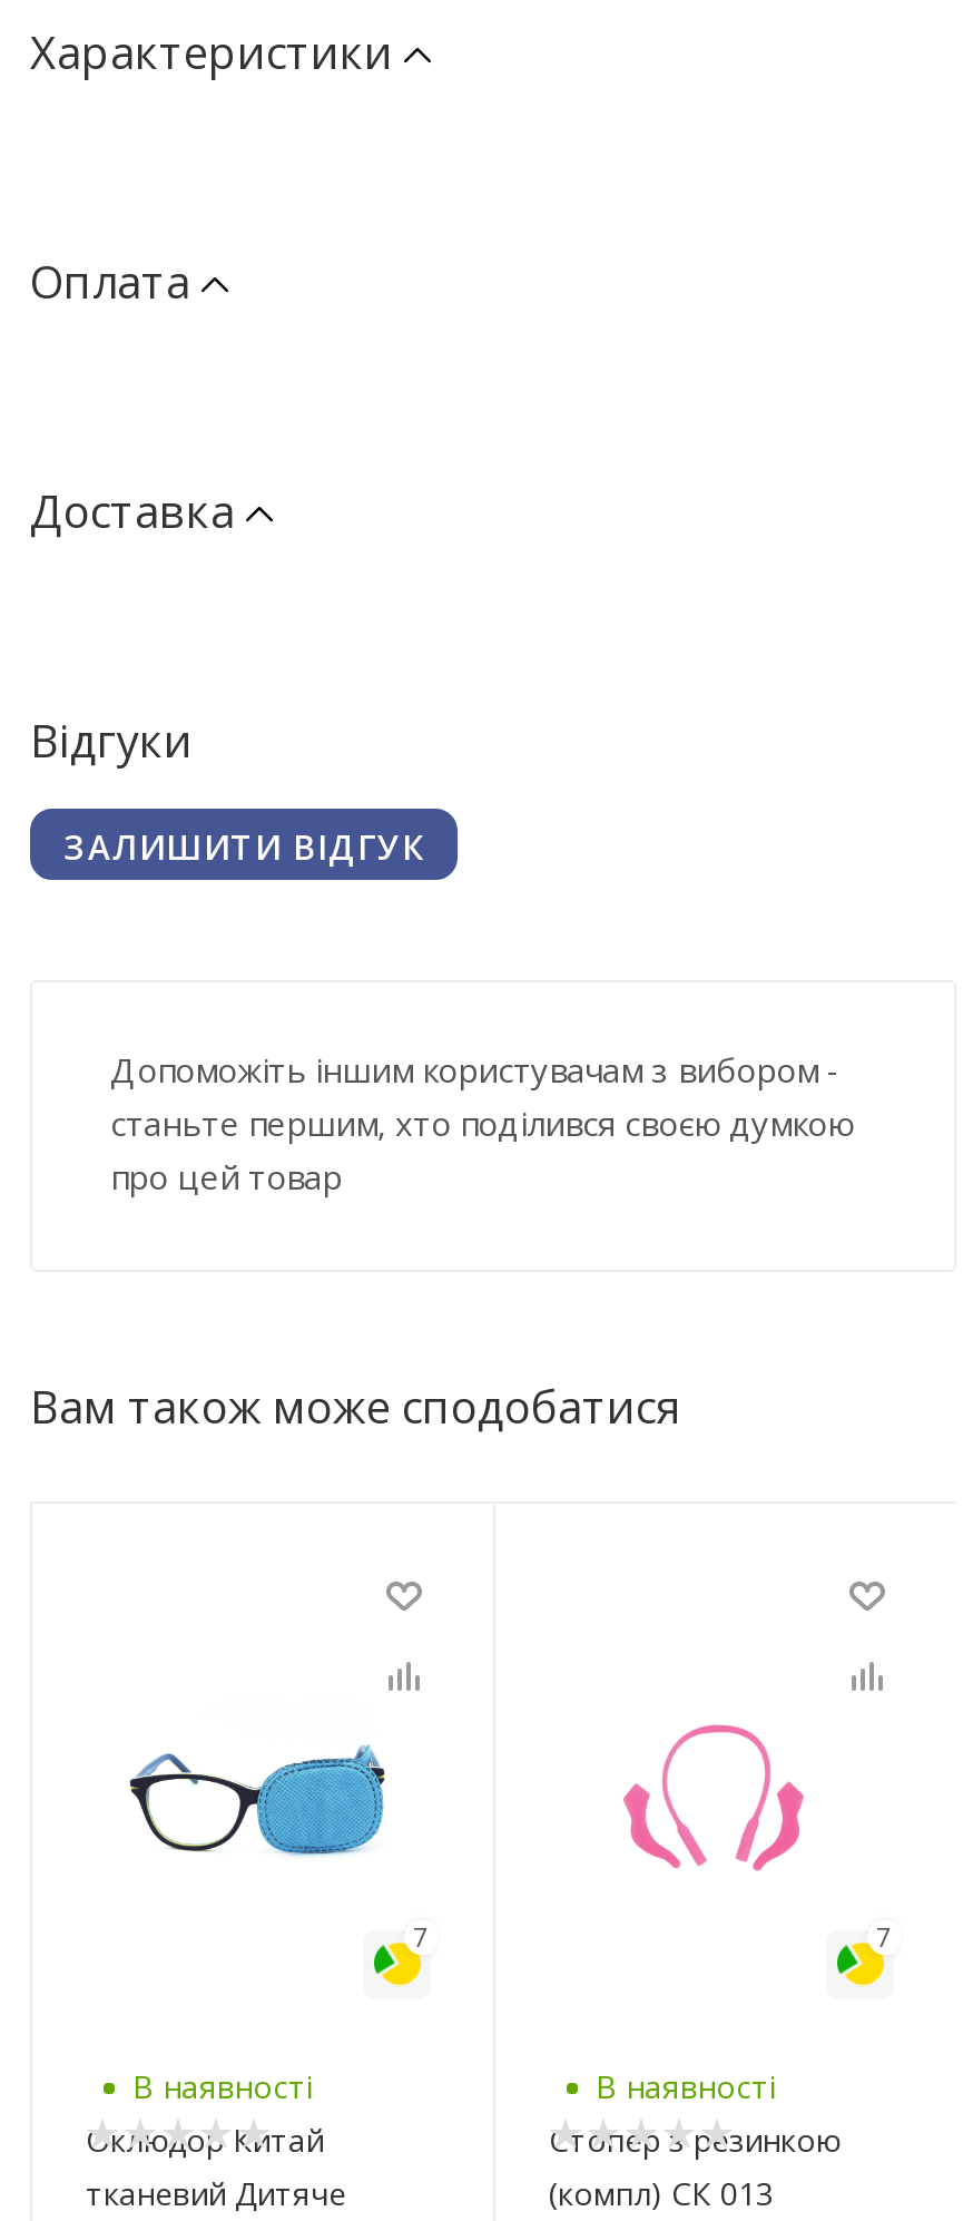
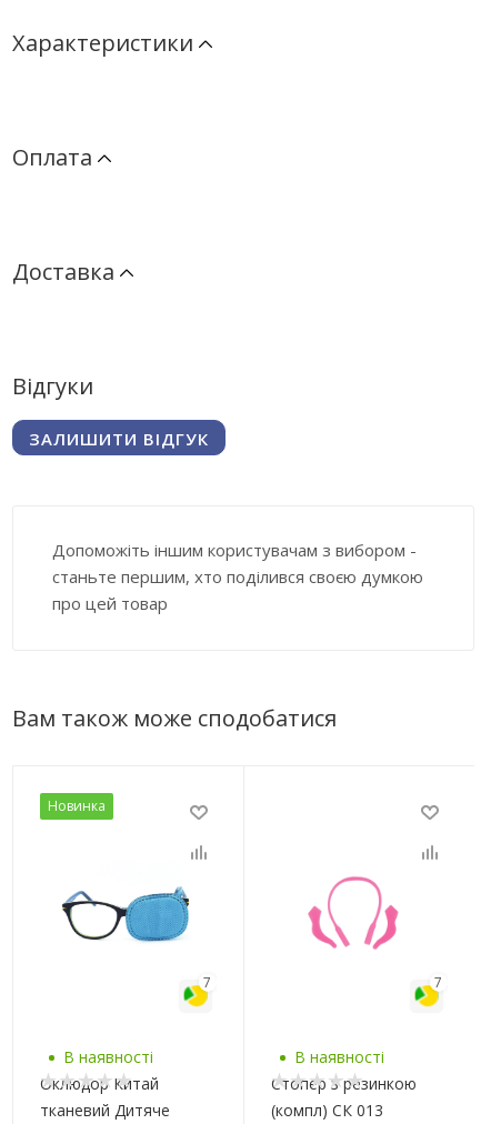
+ Новинка
